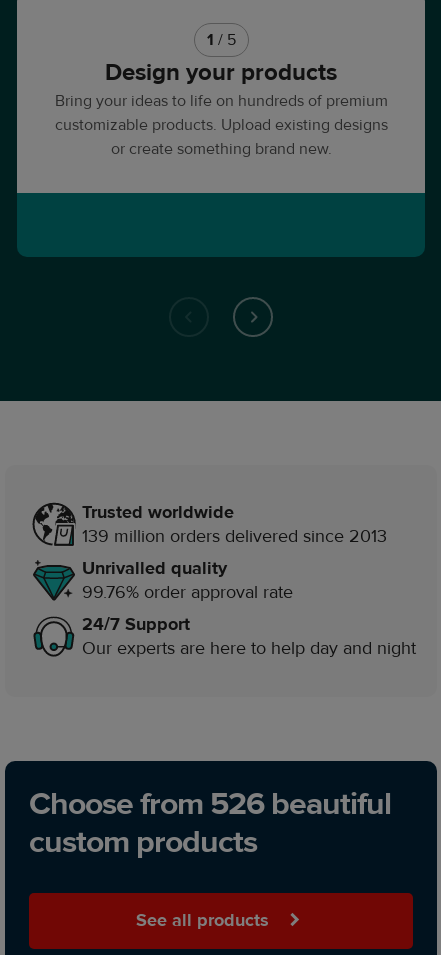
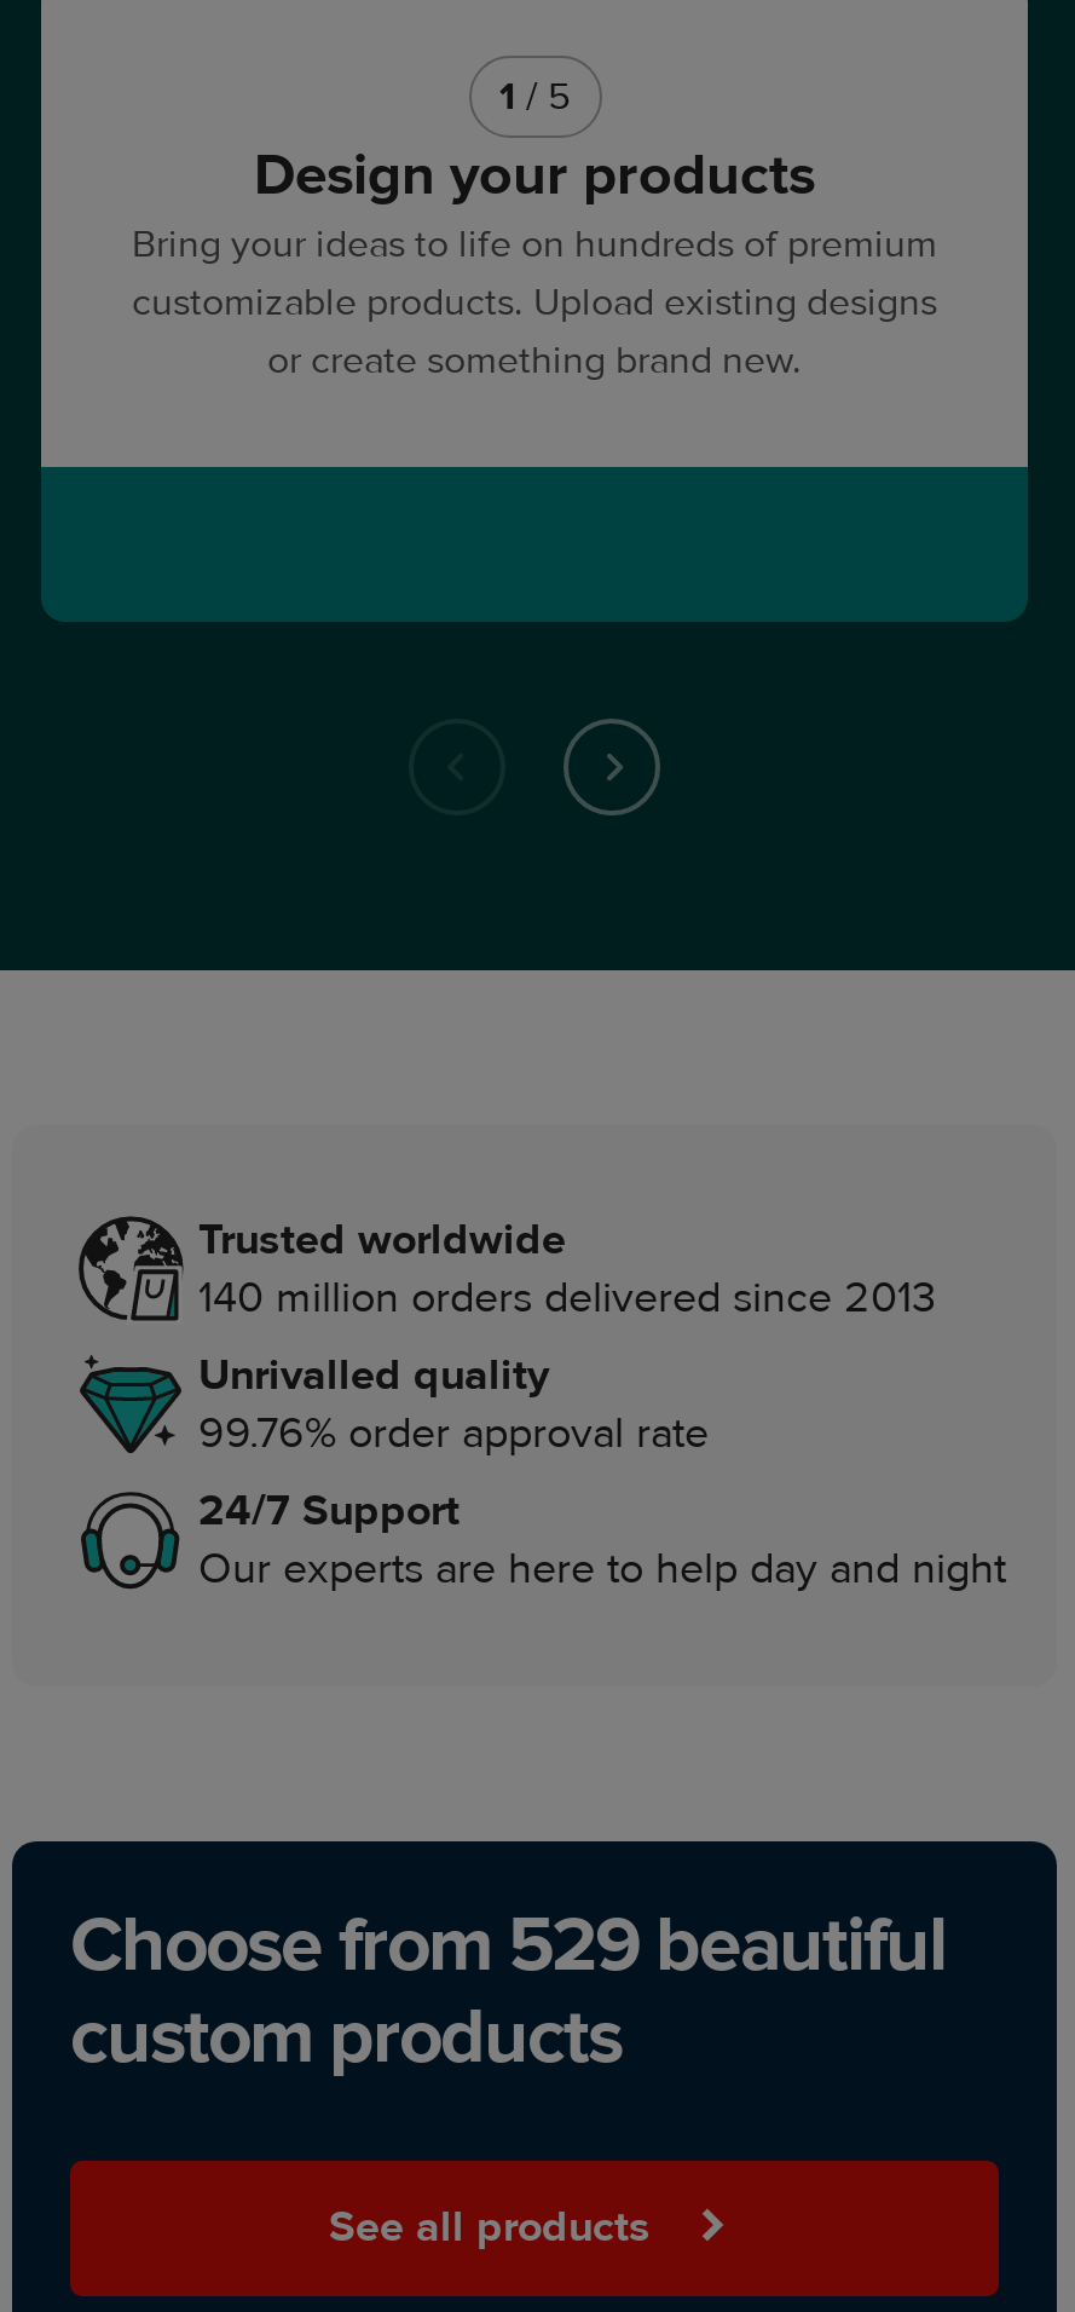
- 139 million orders delivered since 2013
+ 140 million orders delivered since 2013

- Choose from 526 beautiful
+ Choose from 529 beautiful
